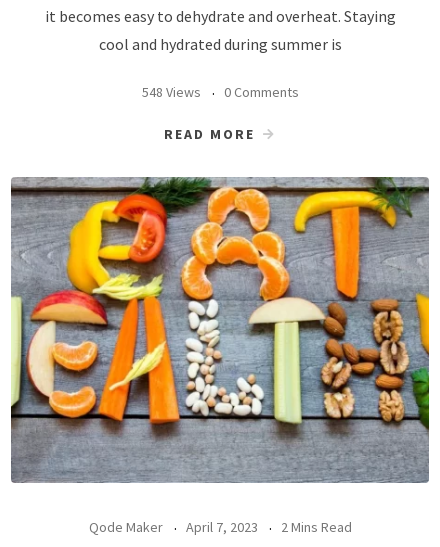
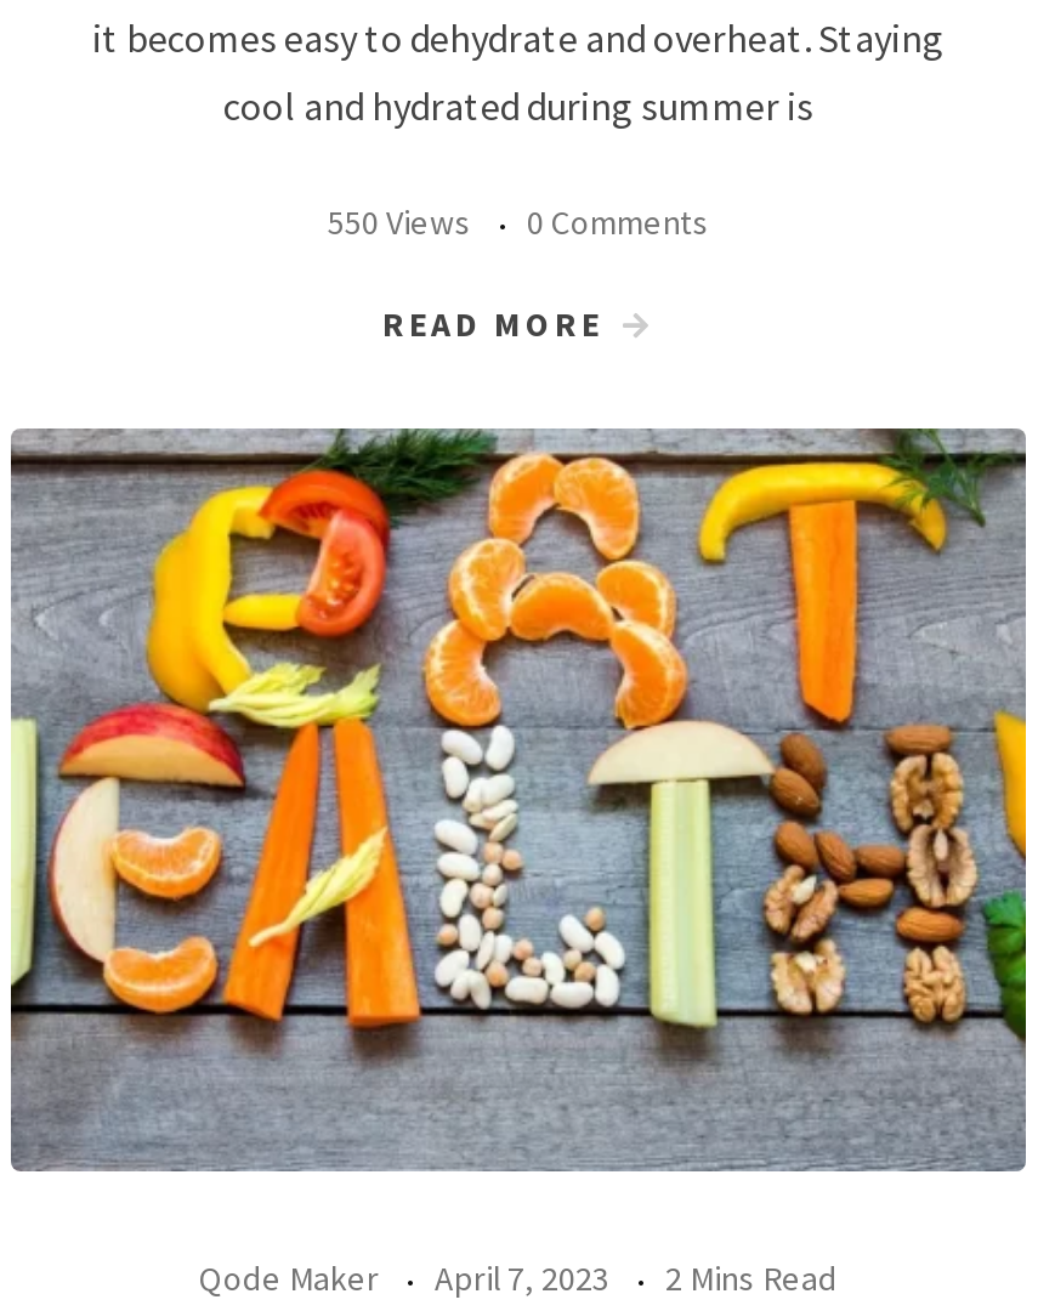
- 548 Views 0 Comments
+ 550 Views 0 Comments
